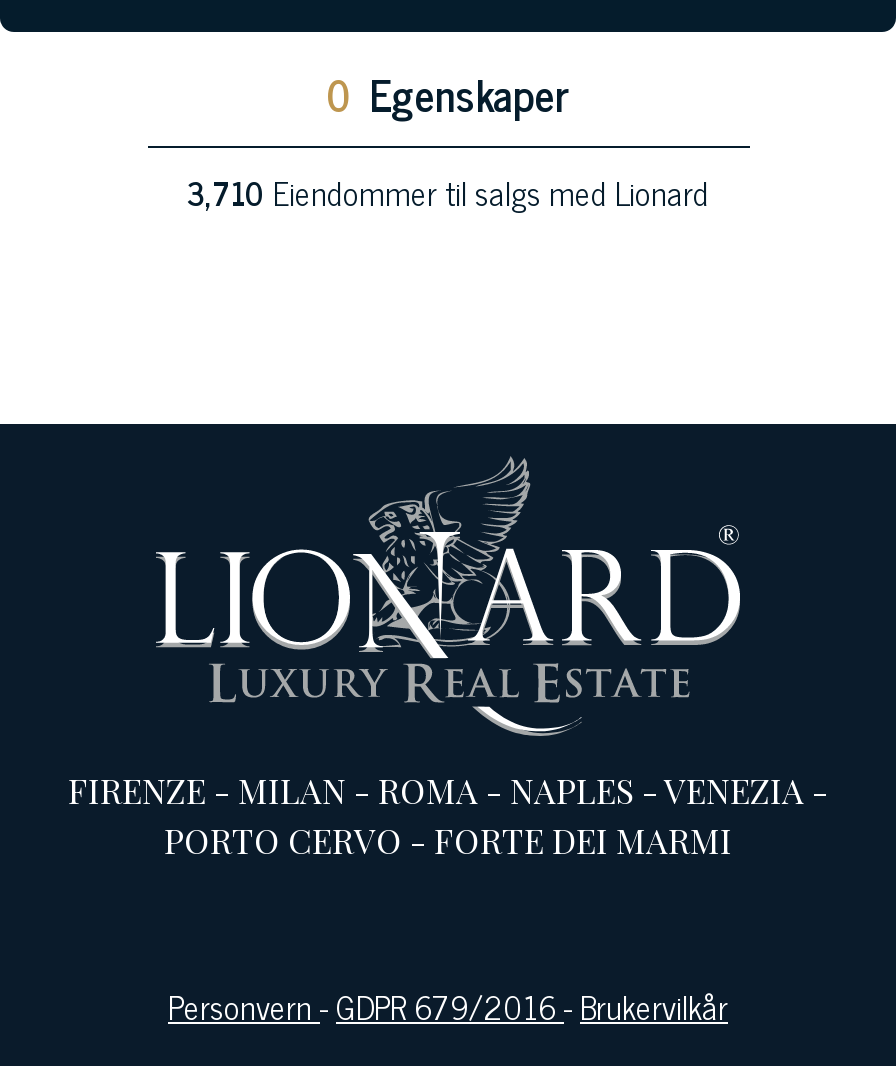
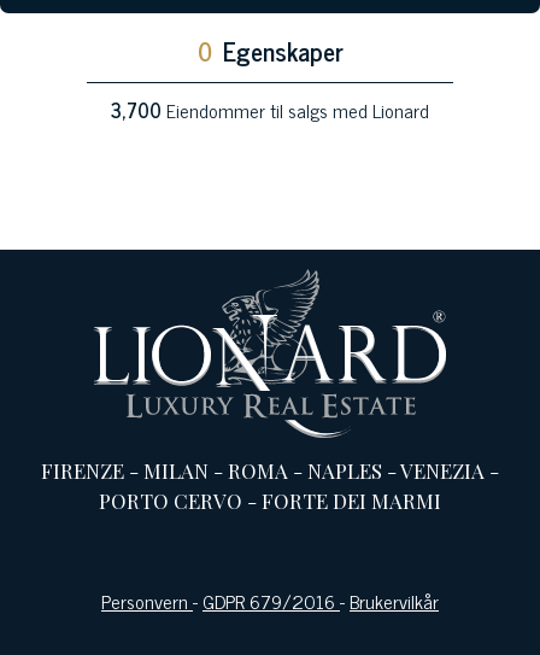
- 3,710 Eiendommer til salgs med Lionard
+ 3,700 Eiendommer til salgs med Lionard
